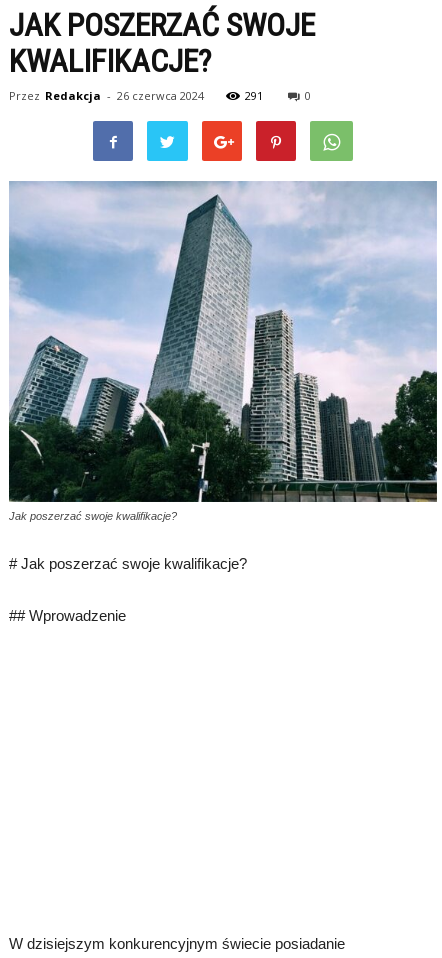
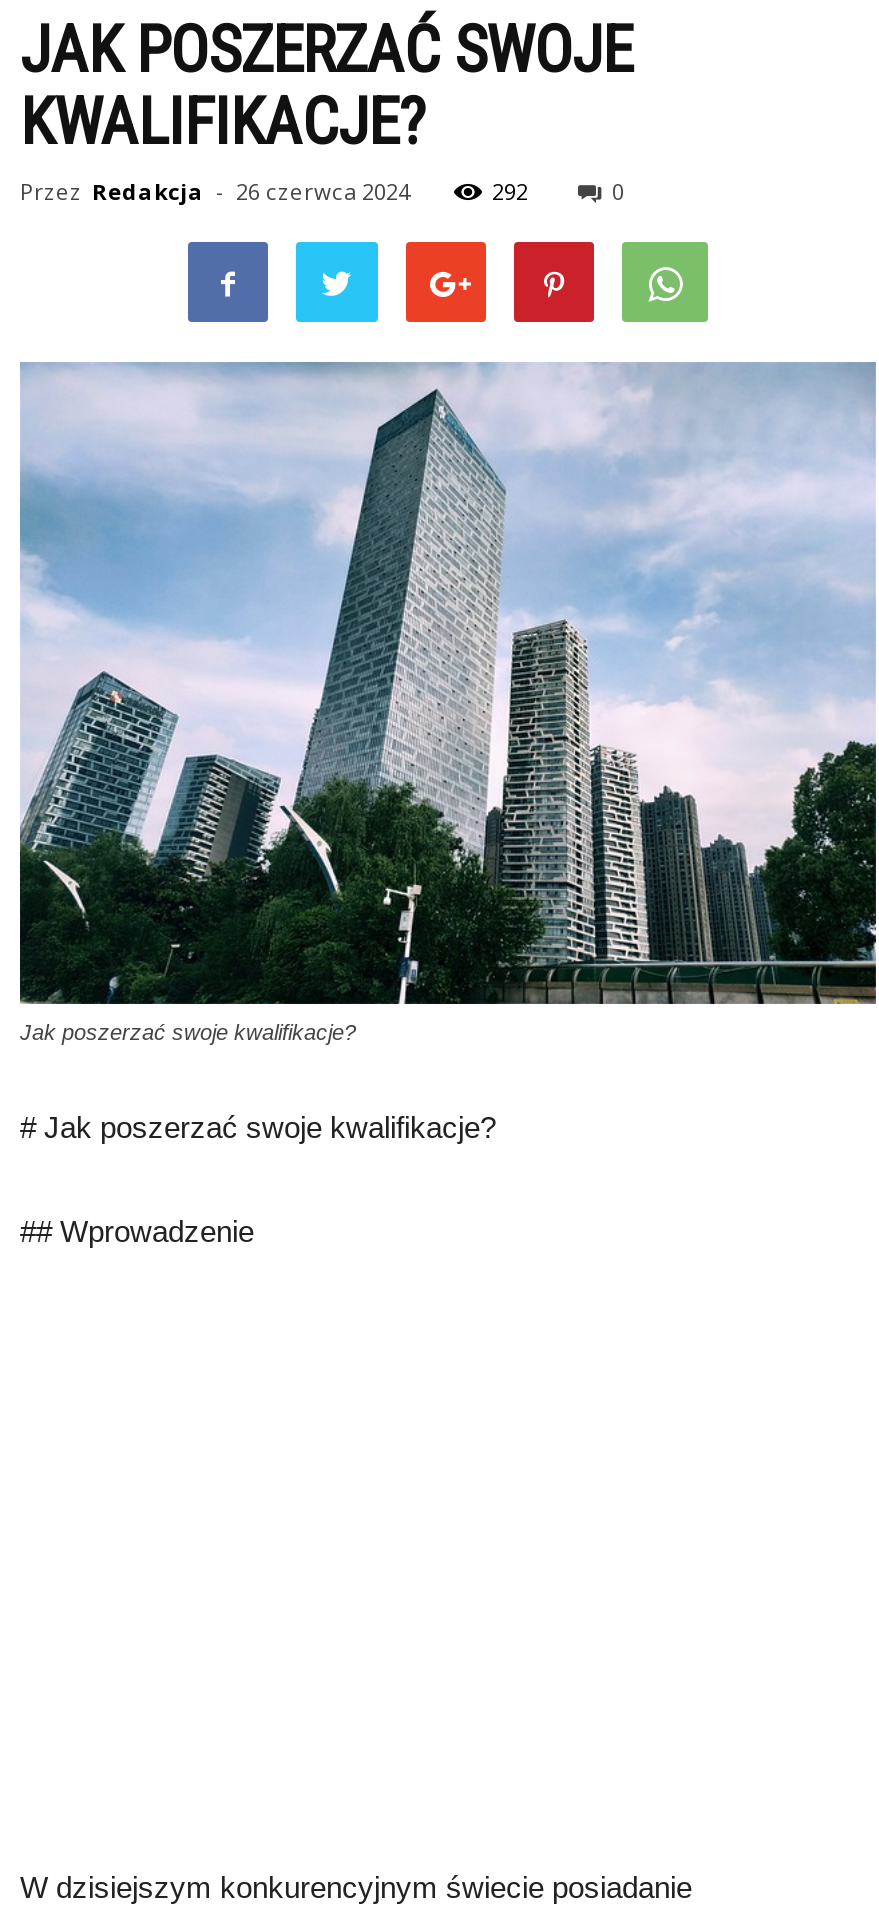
- 291
+ 292
